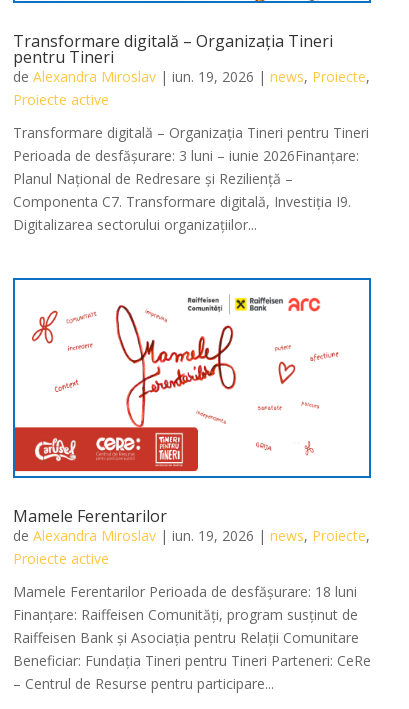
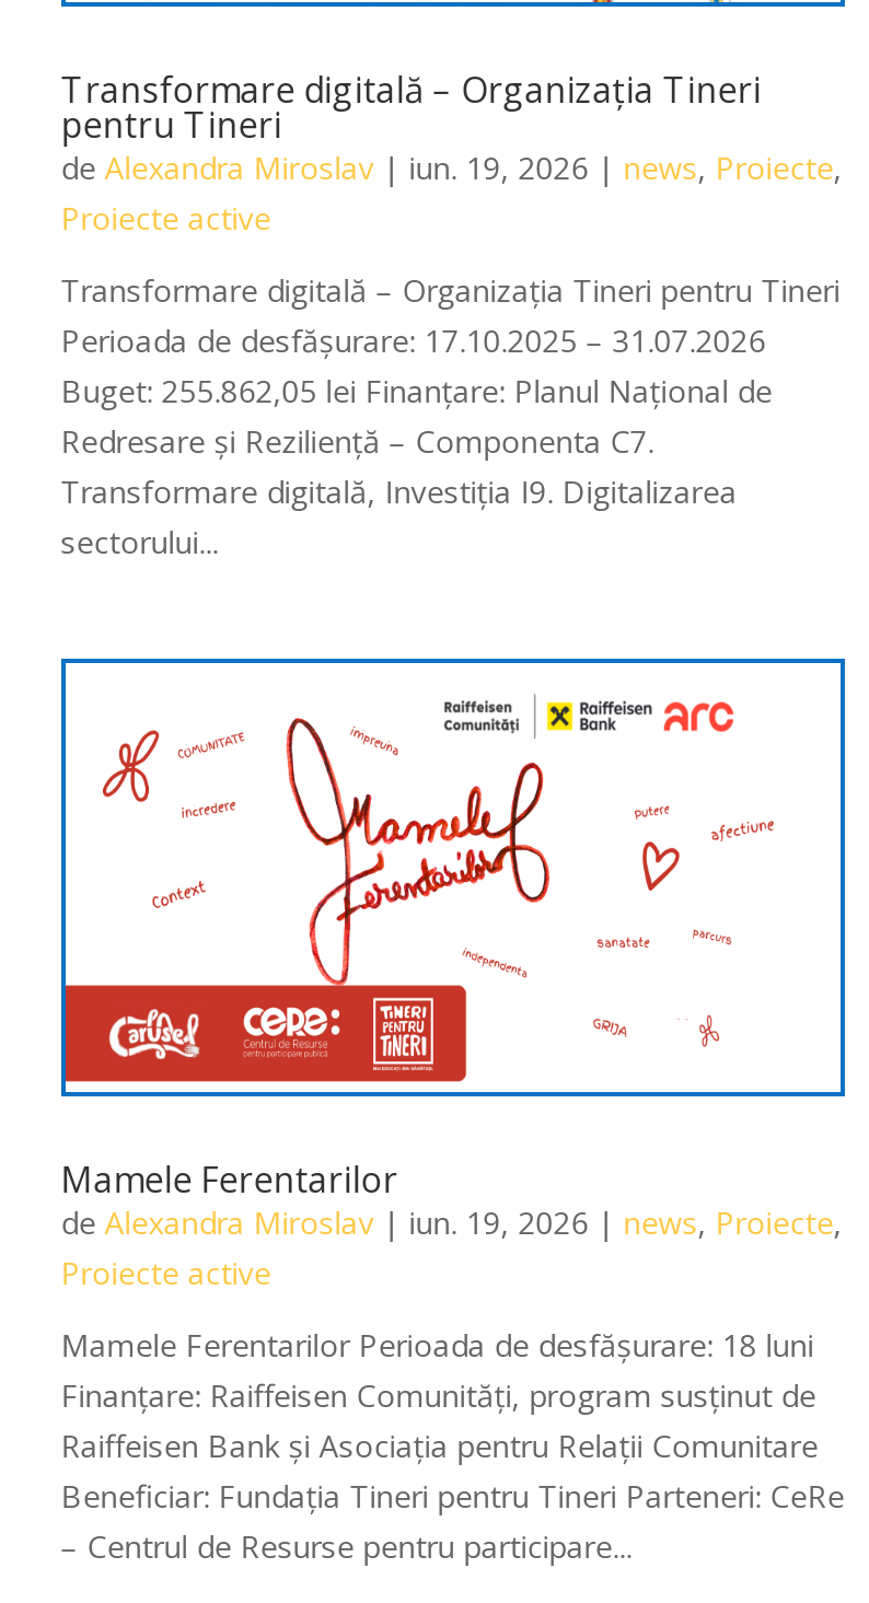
- Perioada de desfășurare: 3 luni – iunie 2026Finanțare:
- Planul Național de Redresare și Reziliență –
- Componenta C7. Transformare digitală, Investiția I9.
- Digitalizarea sectorului organizațiilor...
+ Perioada de desfășurare: 17.10.2025 – 31.07.2026
+ Buget: 255.862,05 lei Finanțare: Planul Național de
+ Redresare și Reziliență – Componenta C7.
+ Transformare digitală, Investiția I9. Digitalizarea
+ sectorului...
